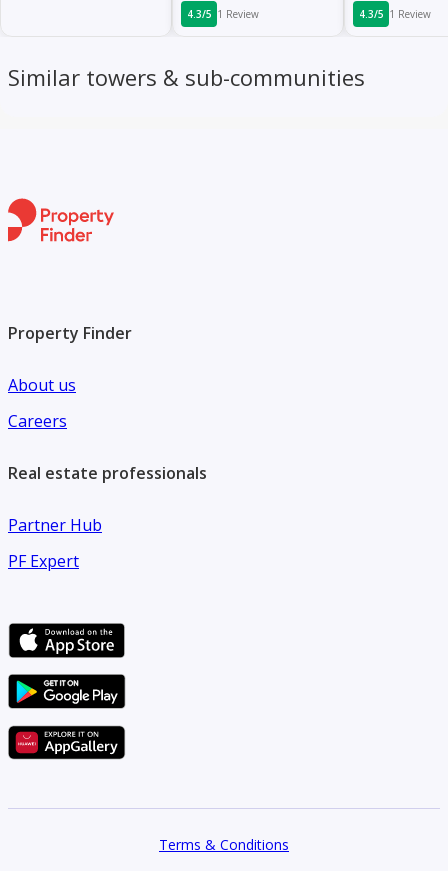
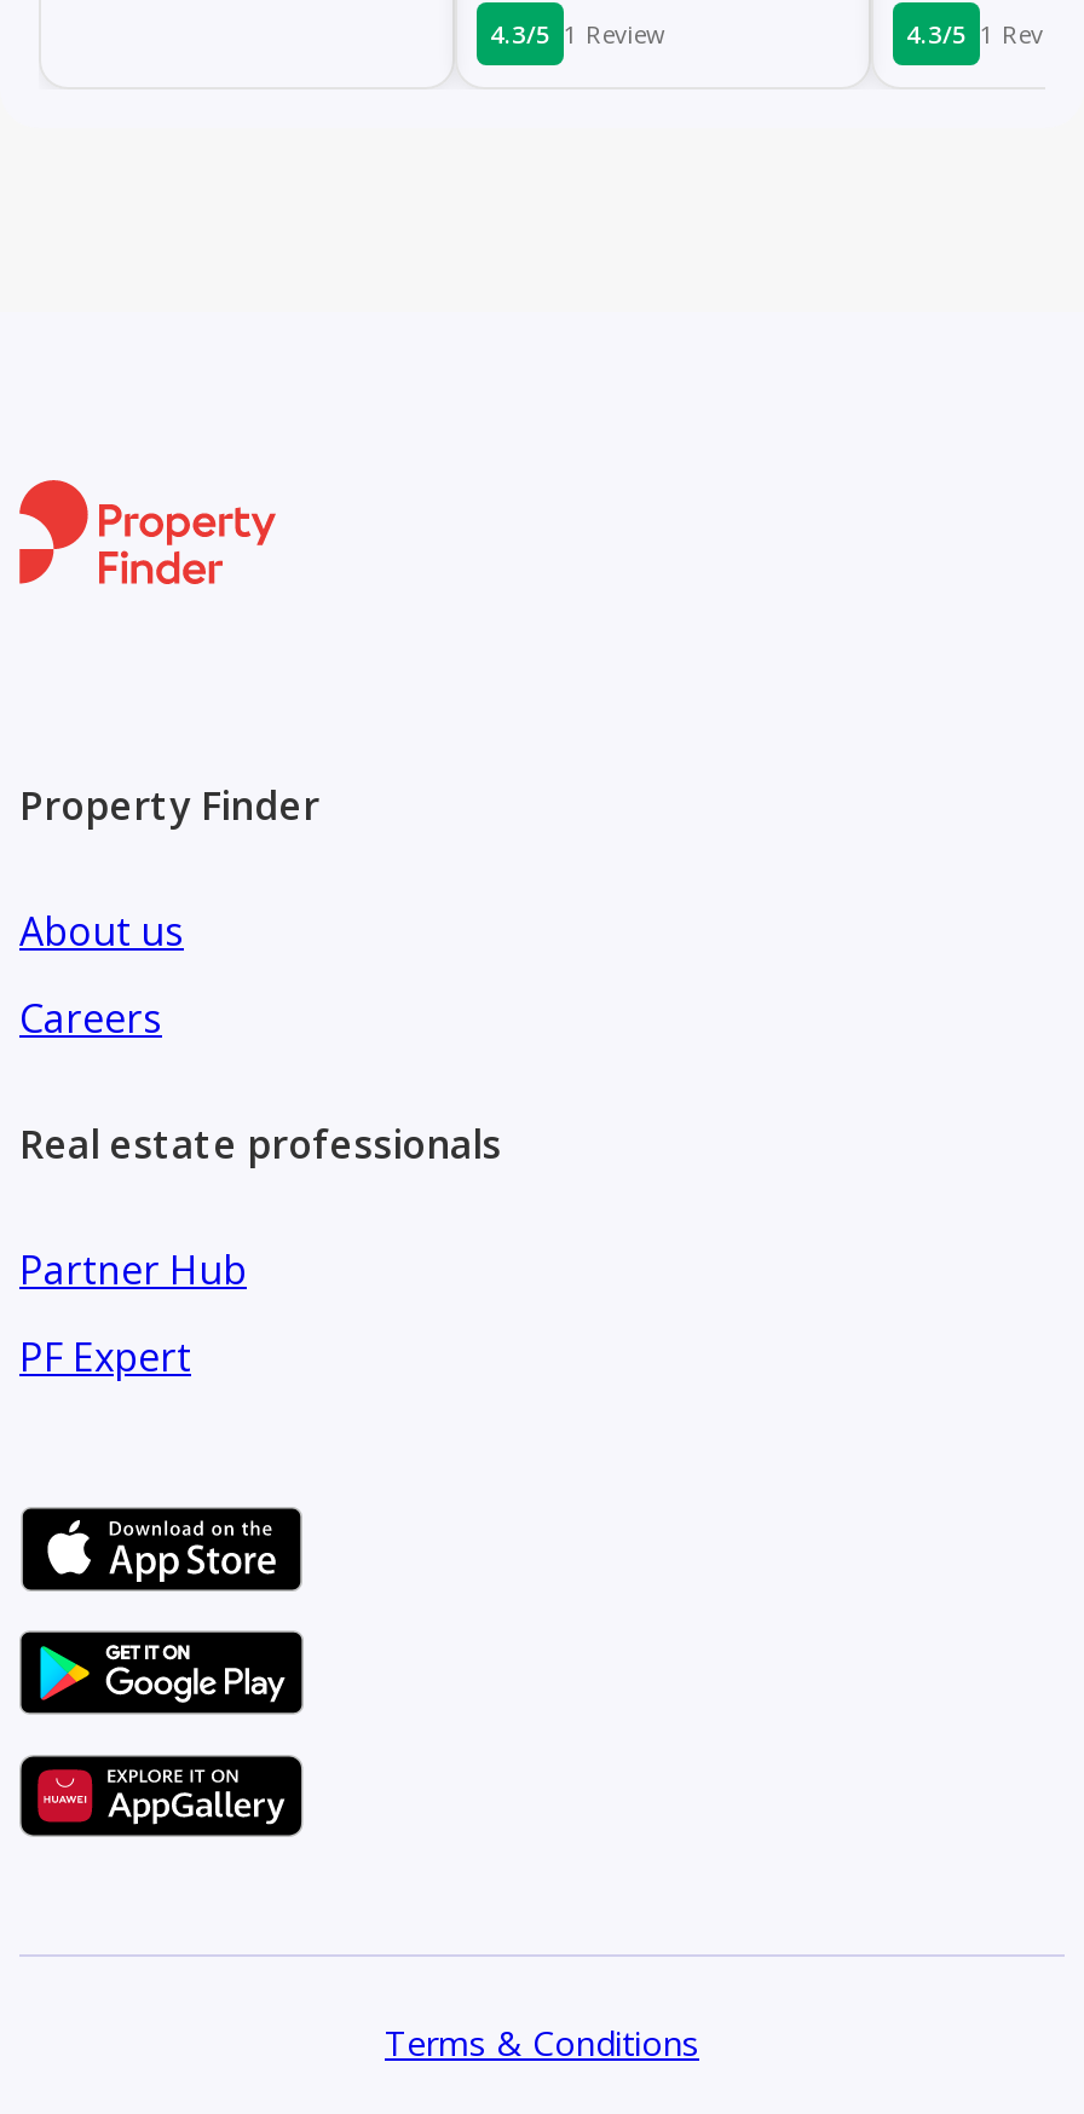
- Similar towers & sub-communities
